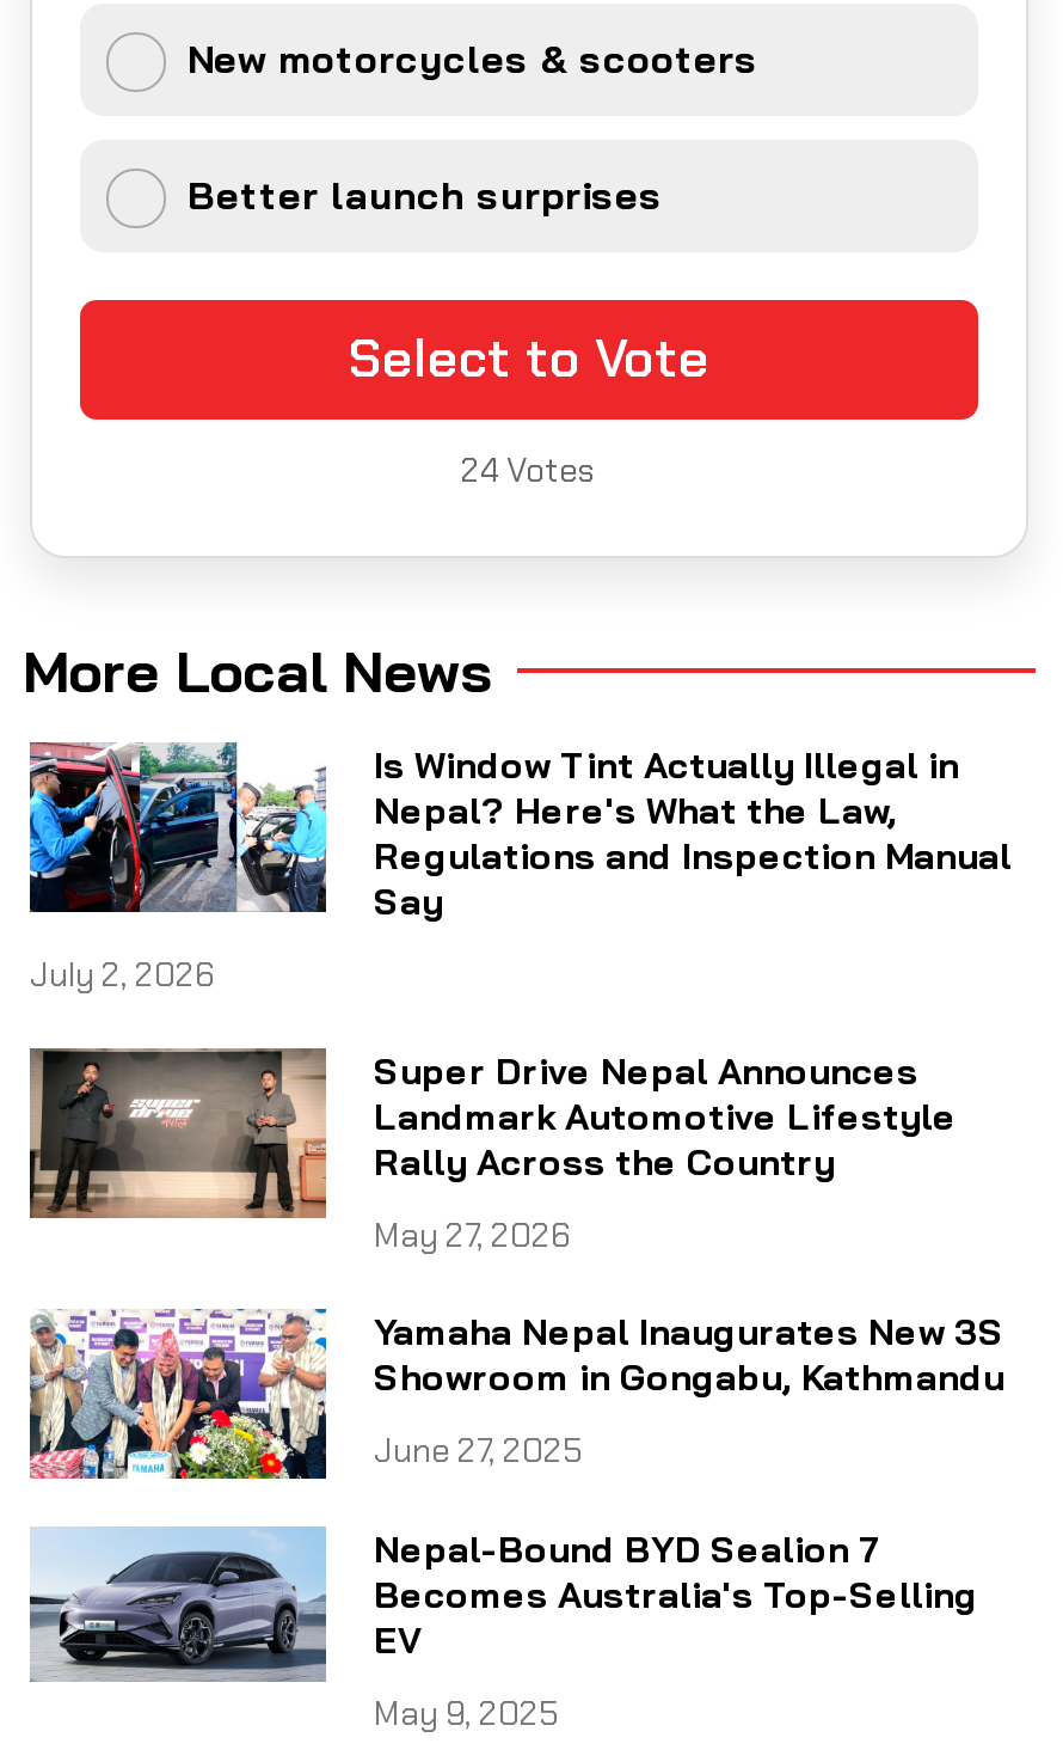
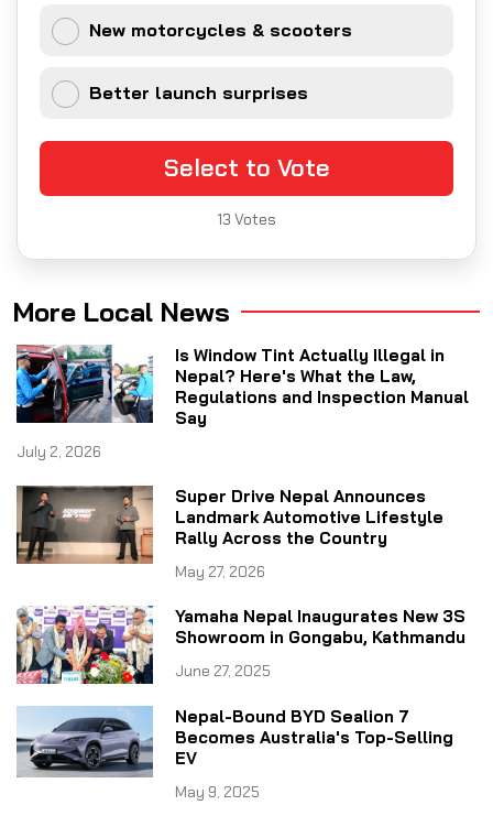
- 24 Votes
+ 13 Votes
